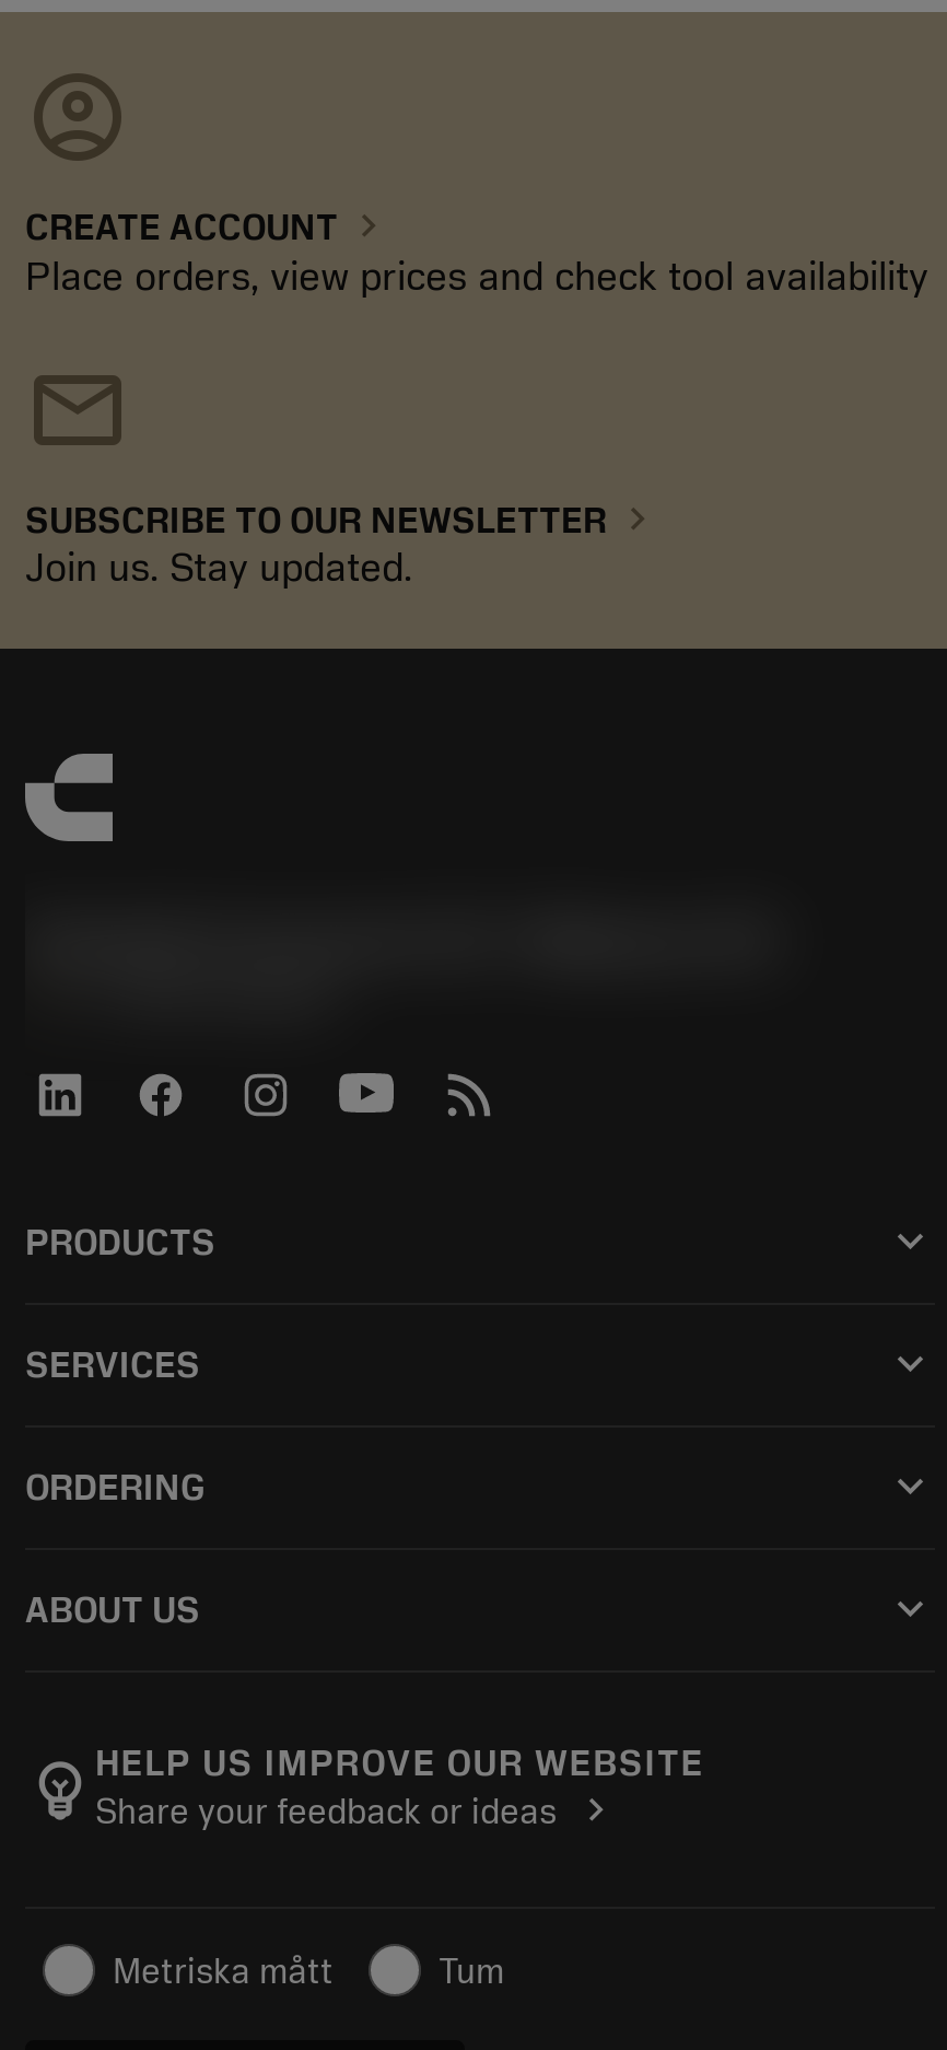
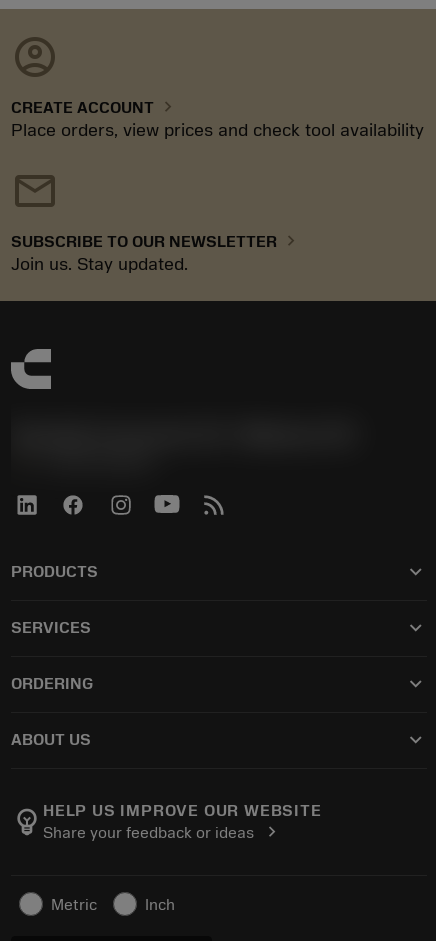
- Metriska mått
- Tum
+ Metric
+ Inch
